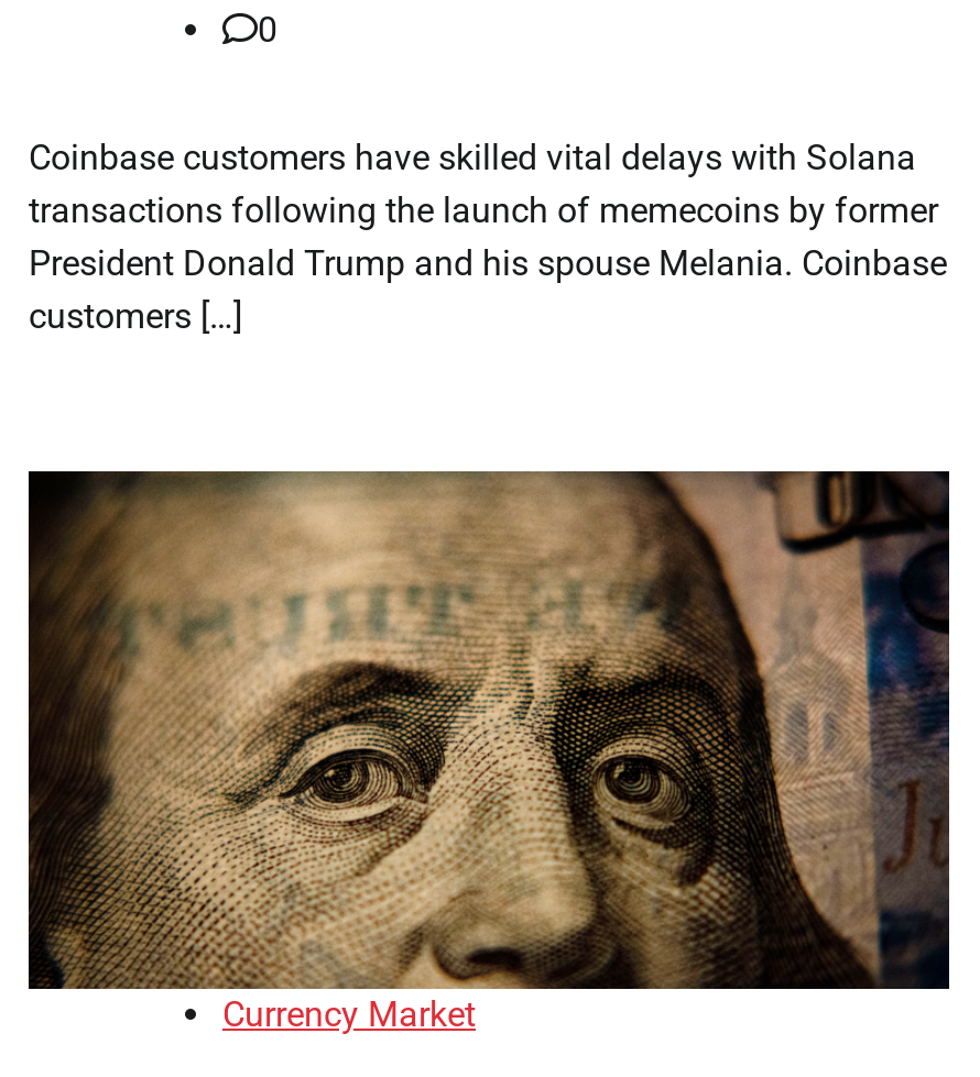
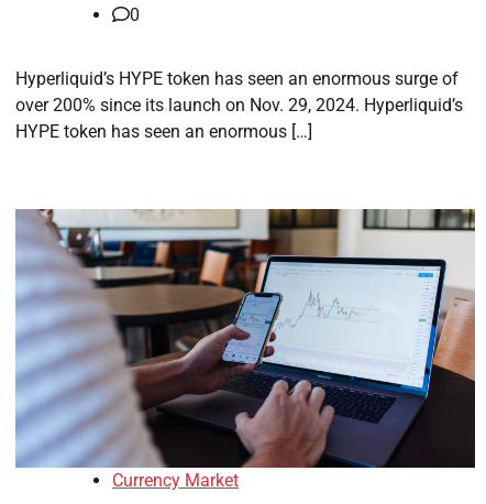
- Coinbase customers have skilled vital delays with Solana
- transactions following the launch of memecoins by former
- President Donald Trump and his spouse Melania. Coinbase
- customers […]
+ Hyperliquid’s HYPE token has seen an enormous surge of
+ over 200% since its launch on Nov. 29, 2024. Hyperliquid’s
+ HYPE token has seen an enormous […]

- [image]
+ [image]
